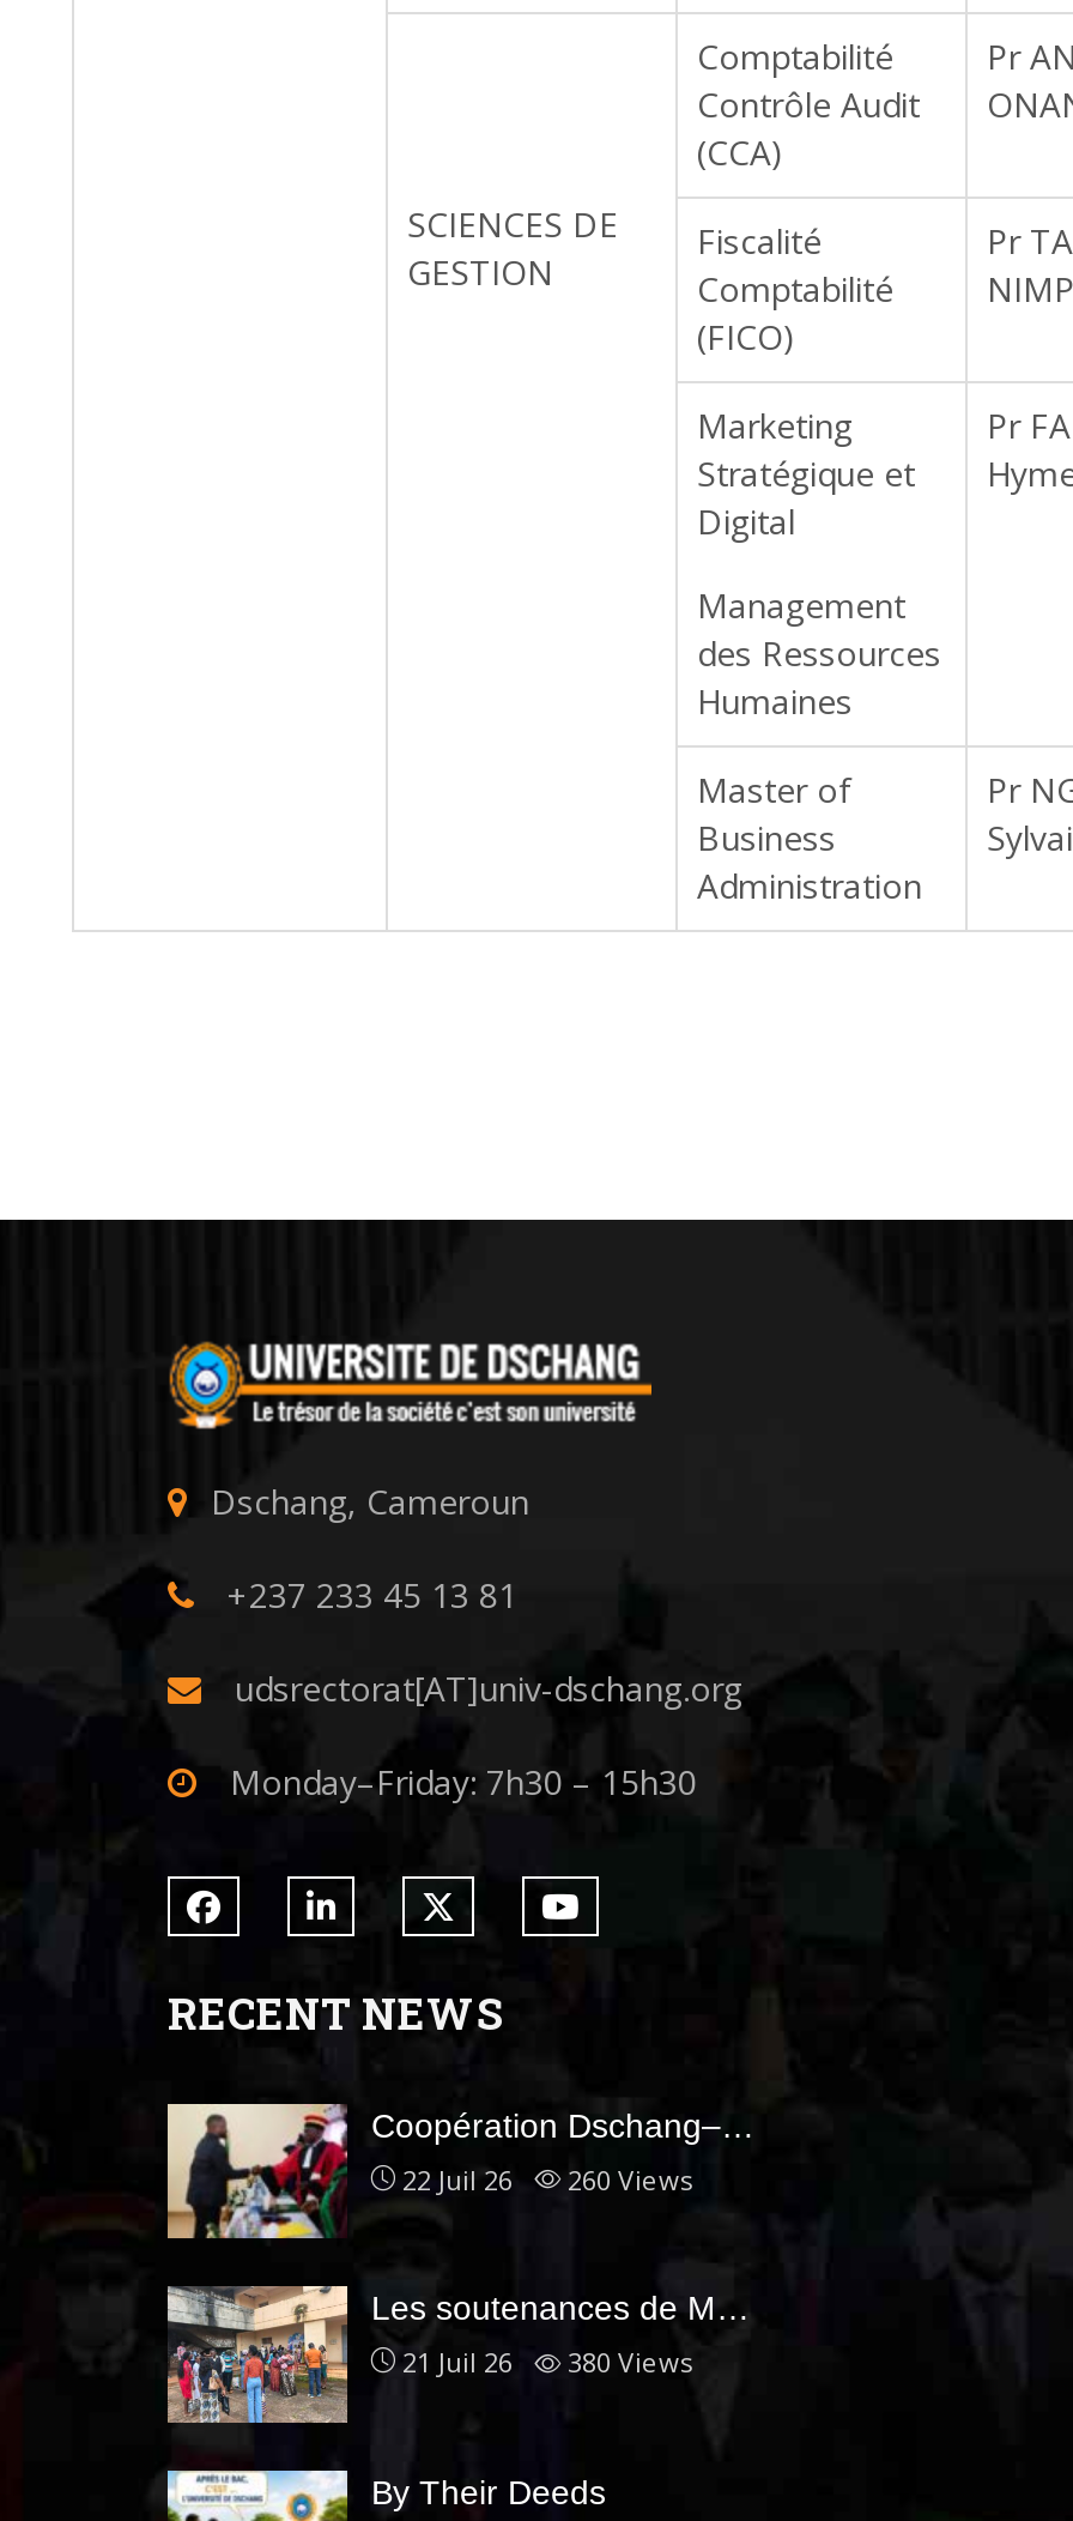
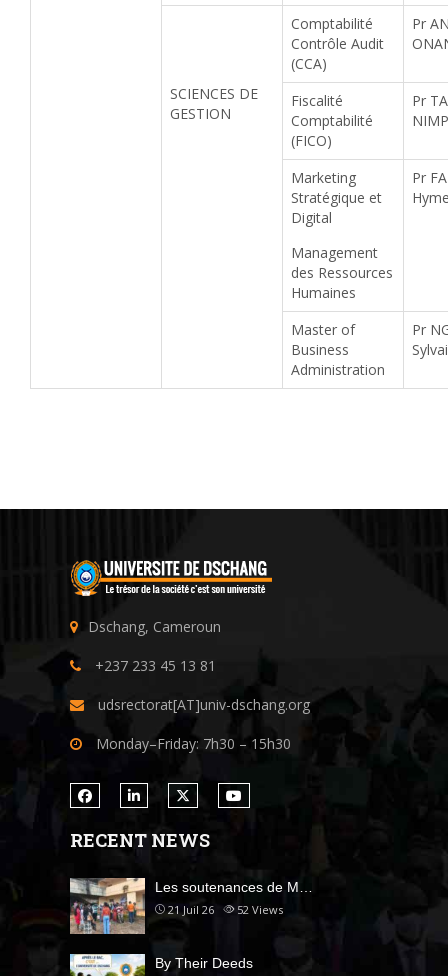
- [image]
- Coopération Dschang–…
- 22 Juil 26
- 260 Views

- 21 Juil 26 380 Views
+ 21 Juil 26 52 Views
